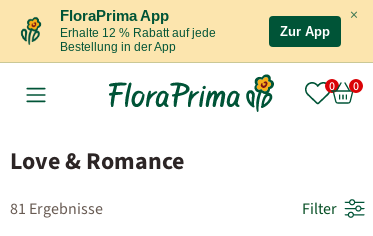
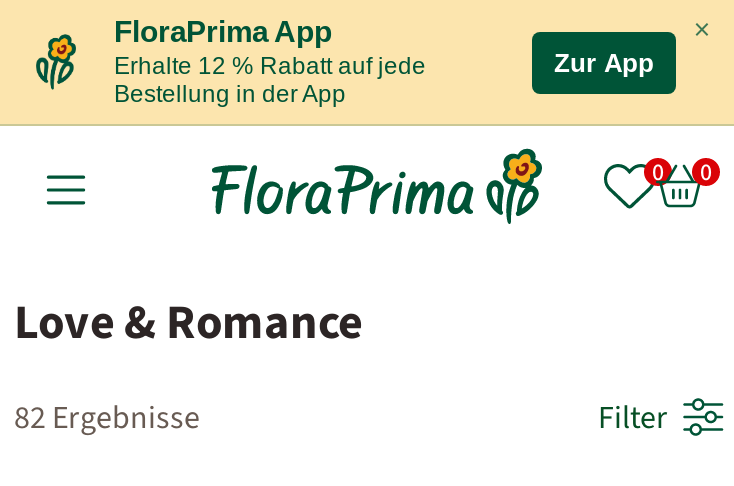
- 81 Ergebnisse
+ 82 Ergebnisse
